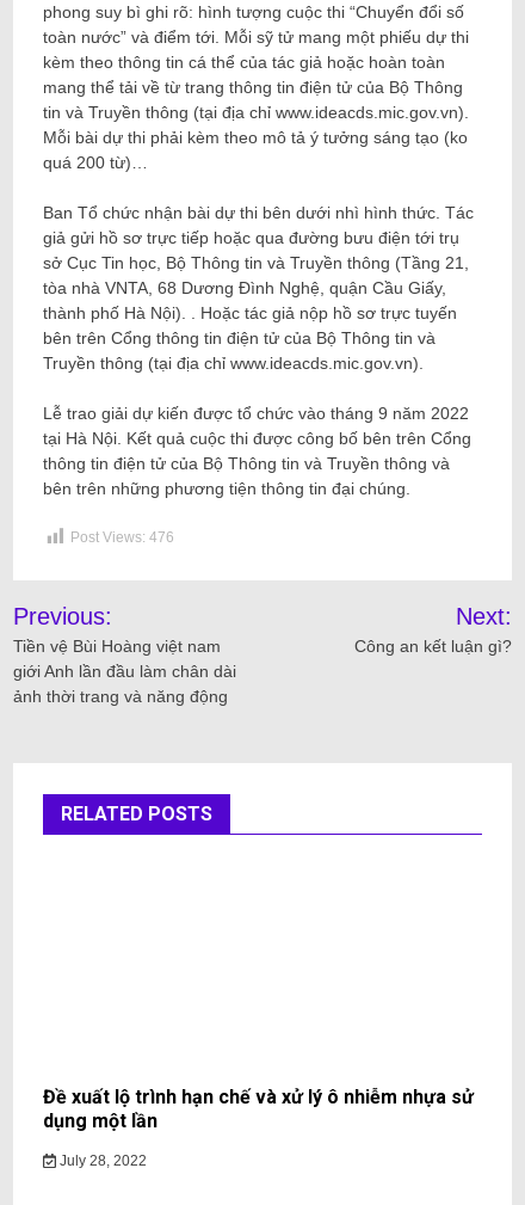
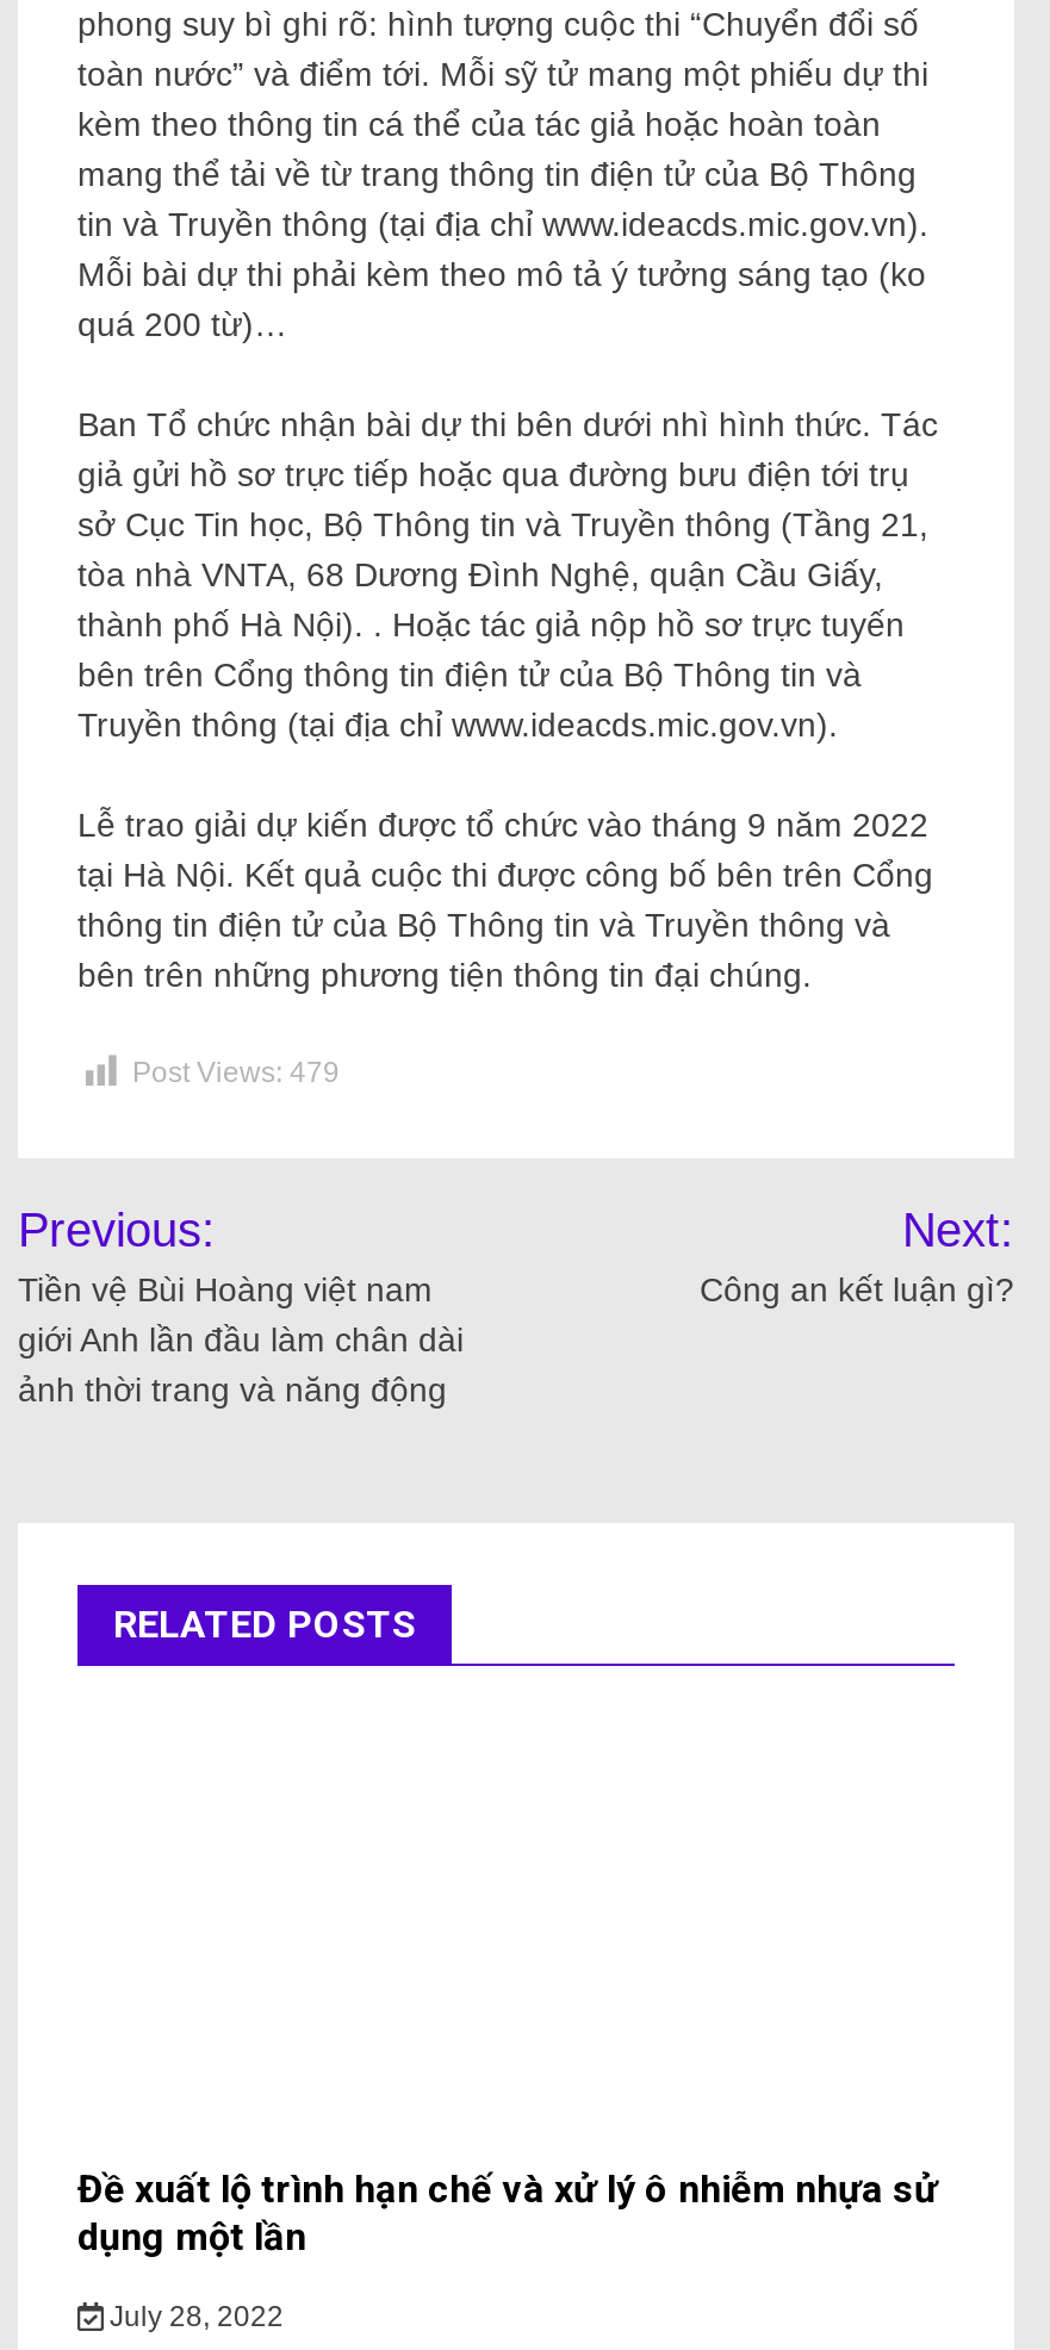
- Post Views: 476
+ Post Views: 479
